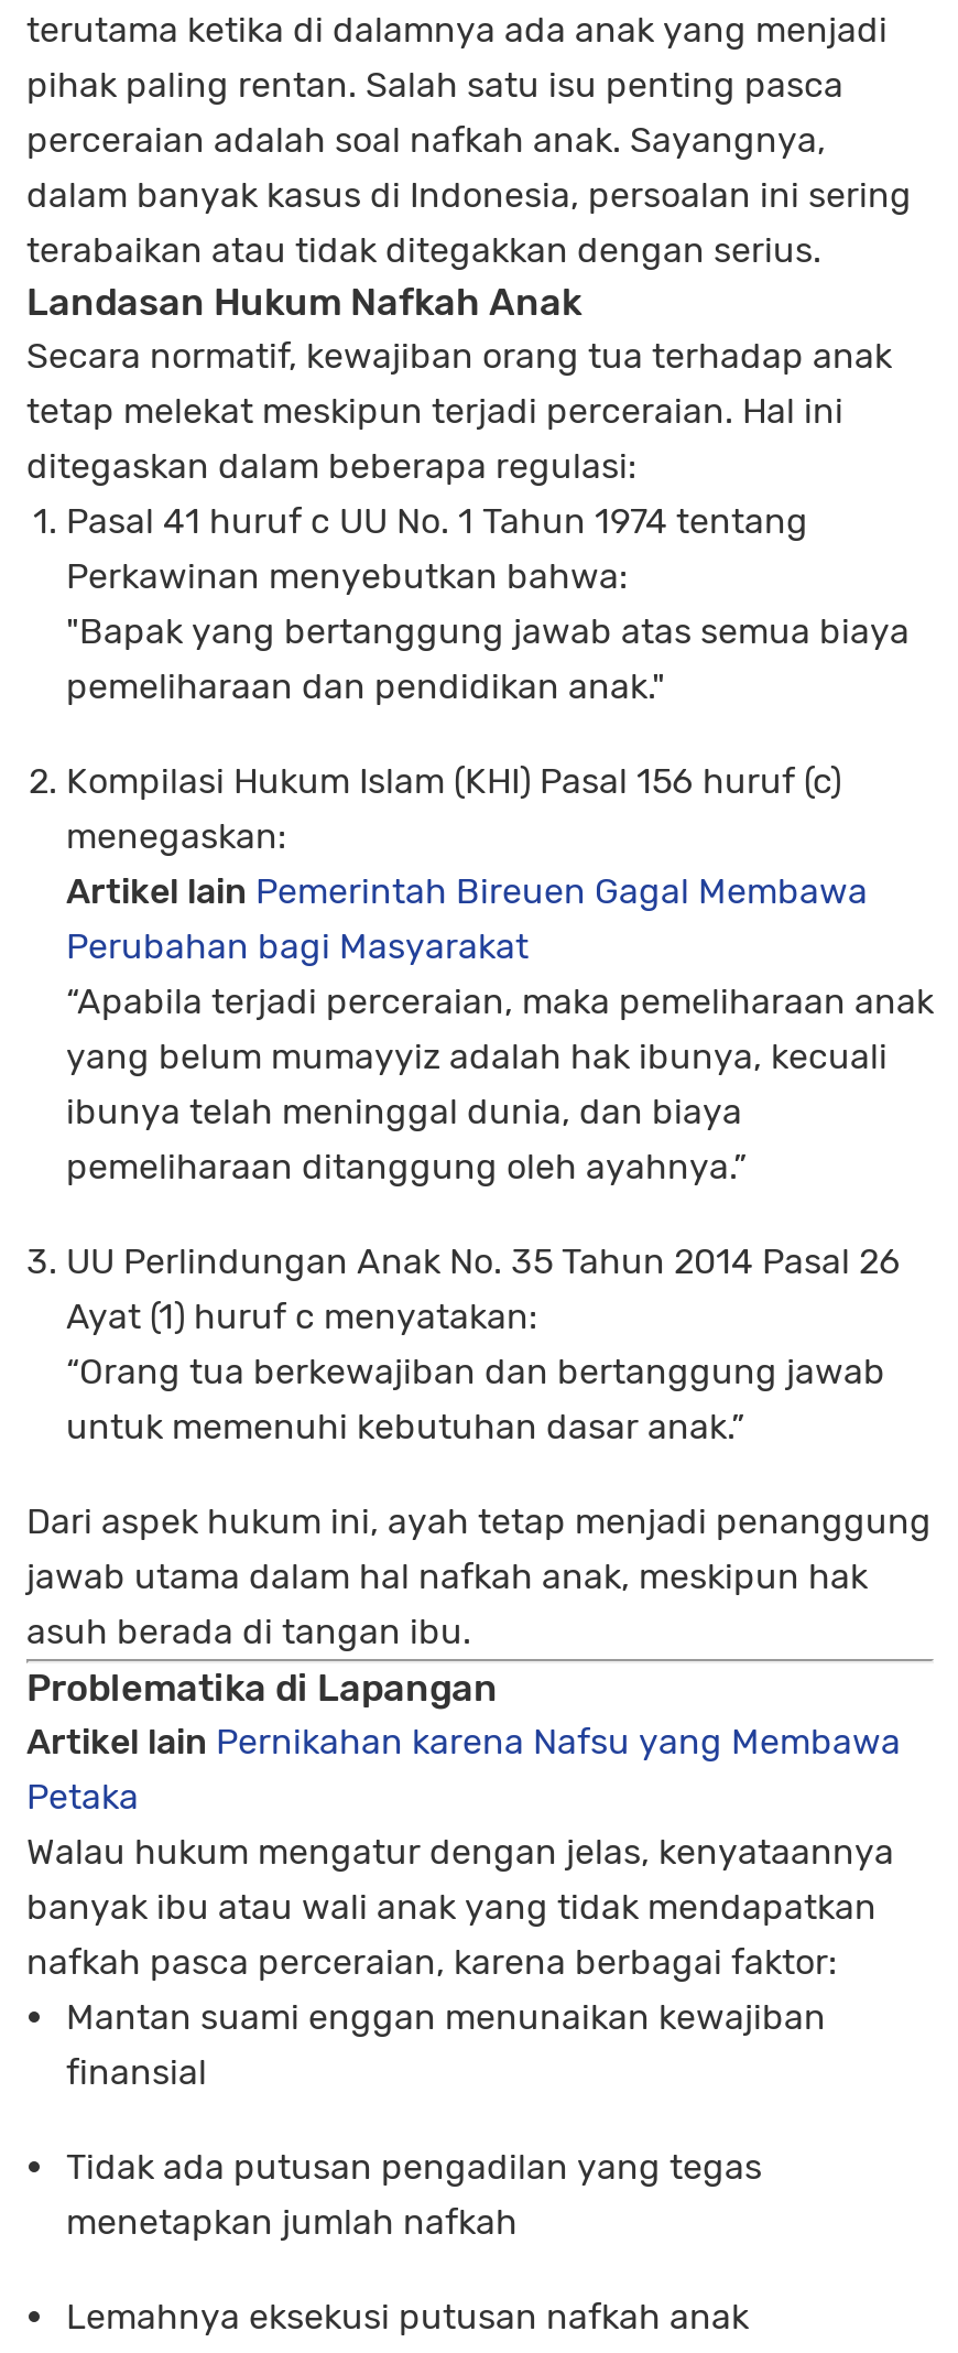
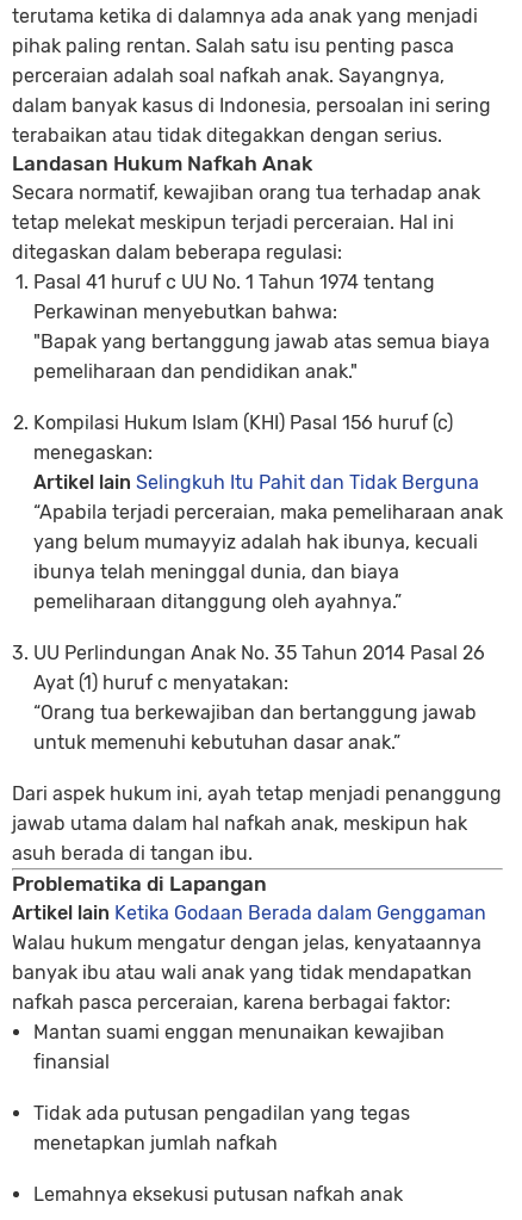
- Artikel lain Pemerintah Bireuen Gagal Membawa
- Perubahan bagi Masyarakat
+ Artikel lain Selingkuh Itu Pahit dan Tidak Berguna

- Artikel lain Pernikahan karena Nafsu yang Membawa
- Petaka
+ Artikel lain Ketika Godaan Berada dalam Genggaman
